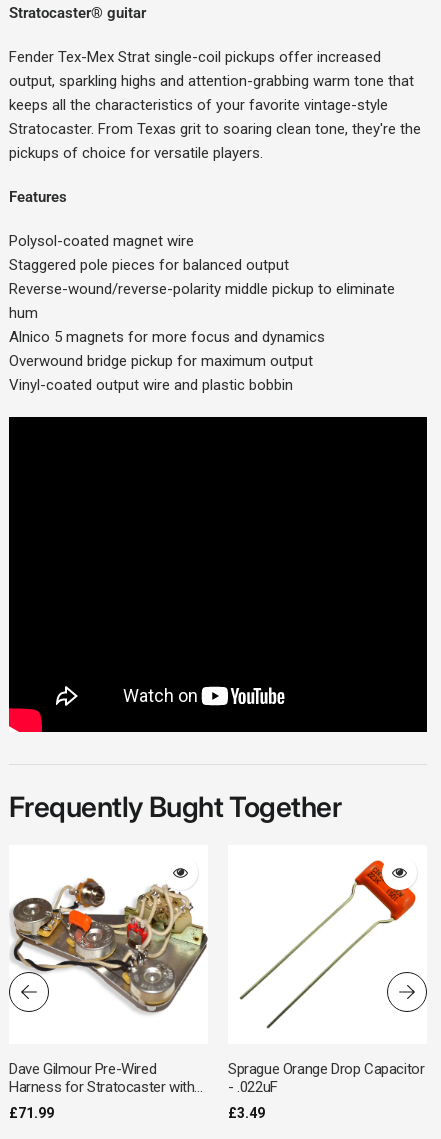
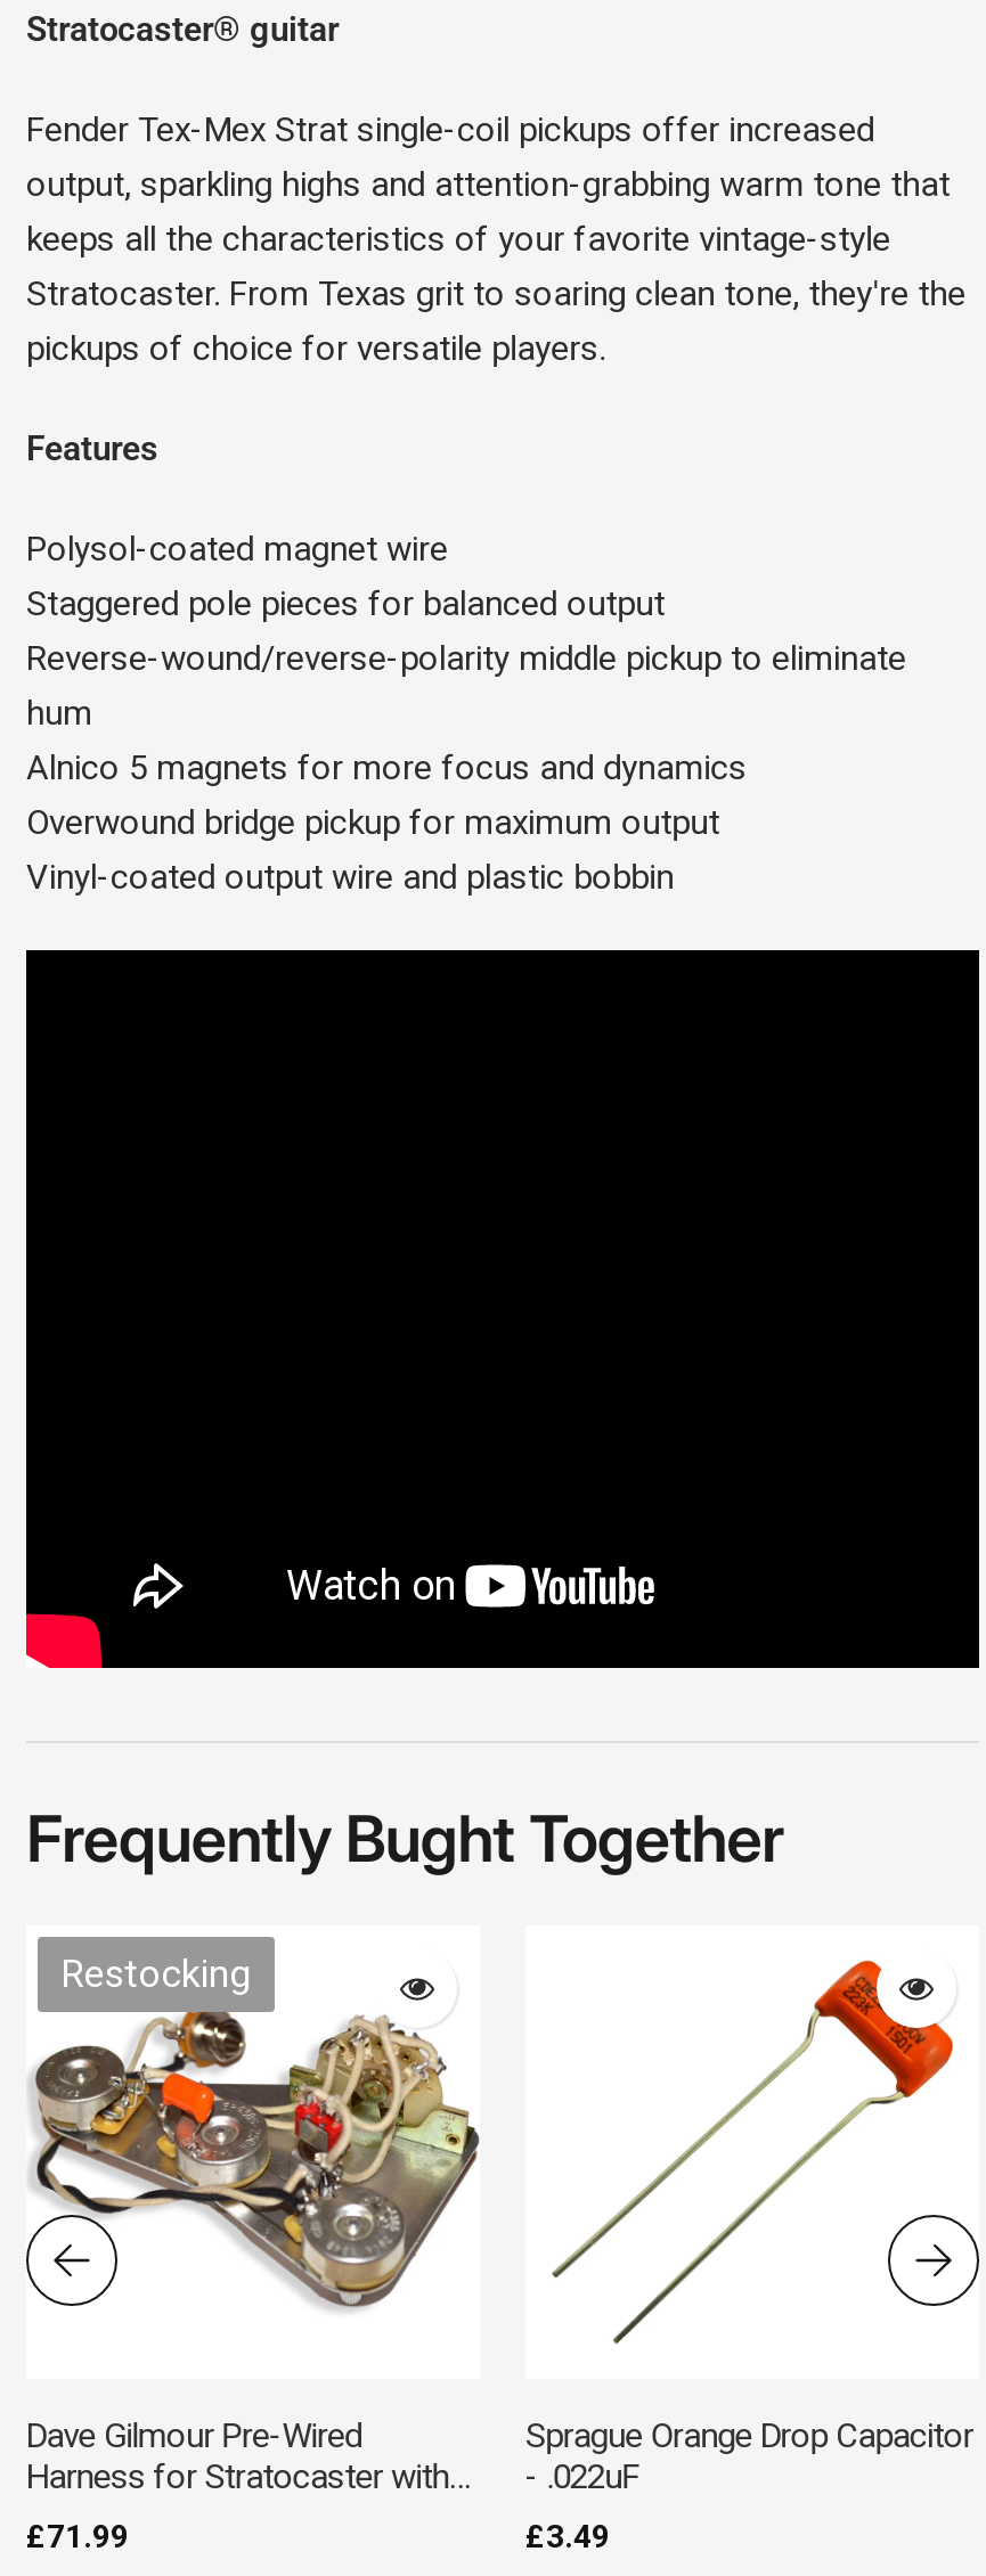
+ Restocking
